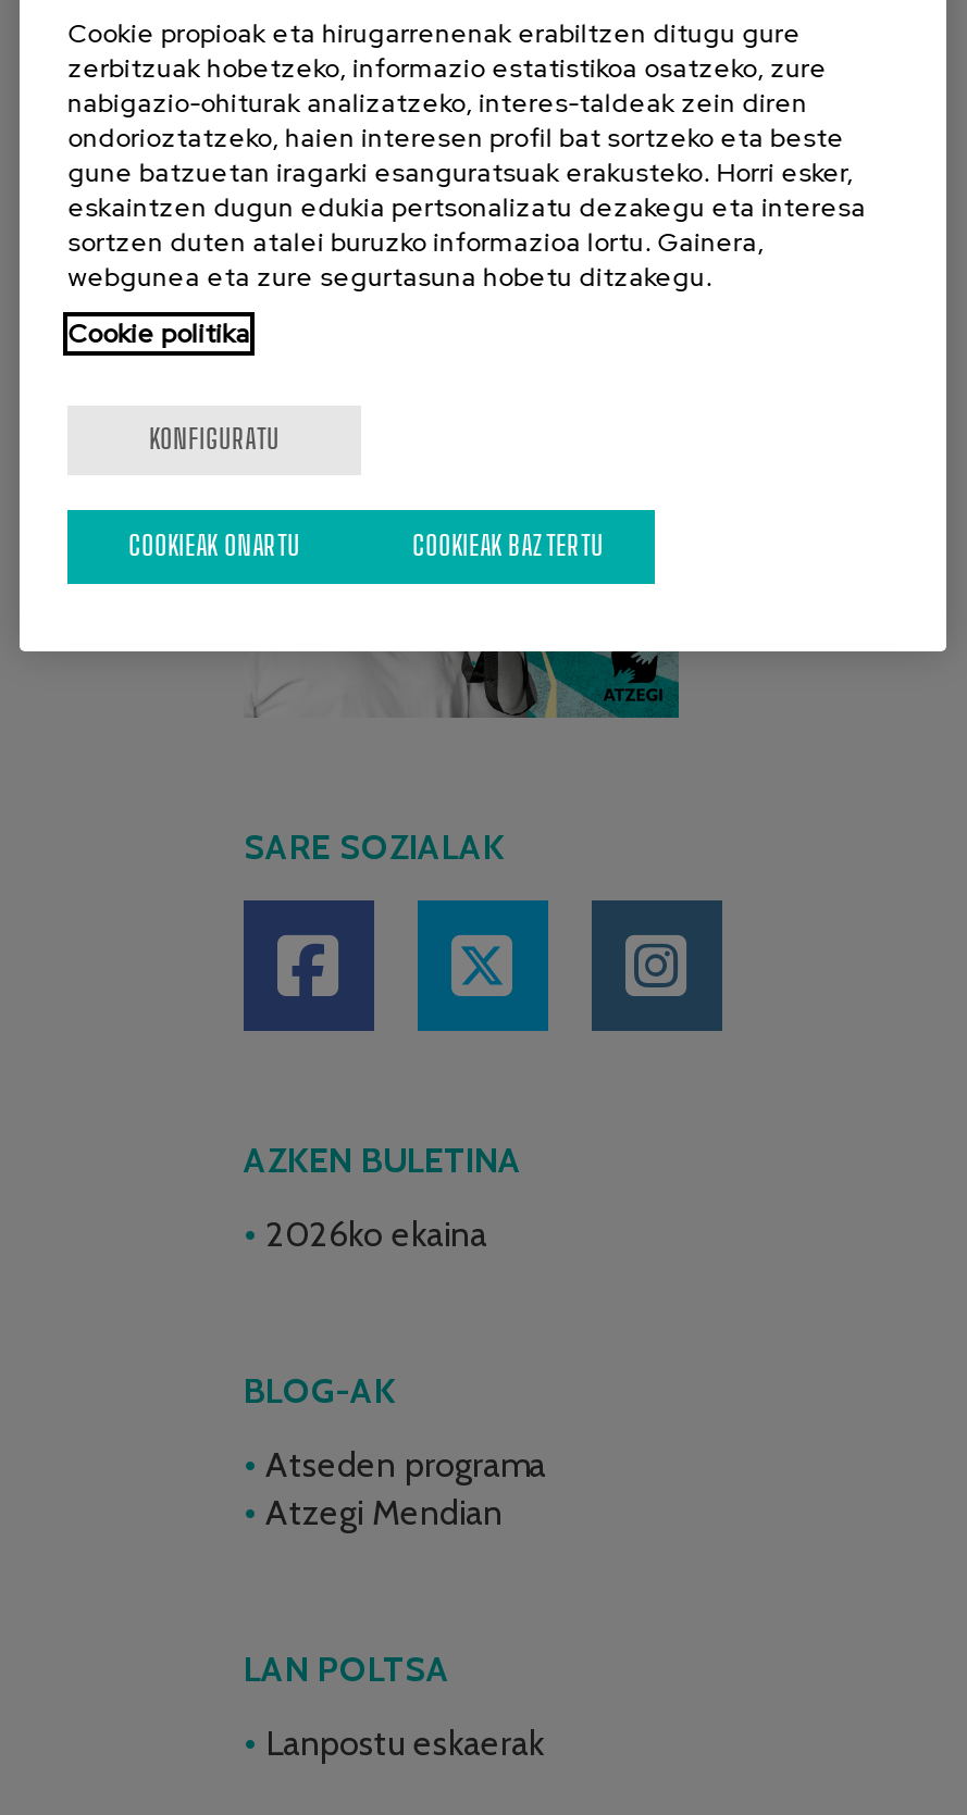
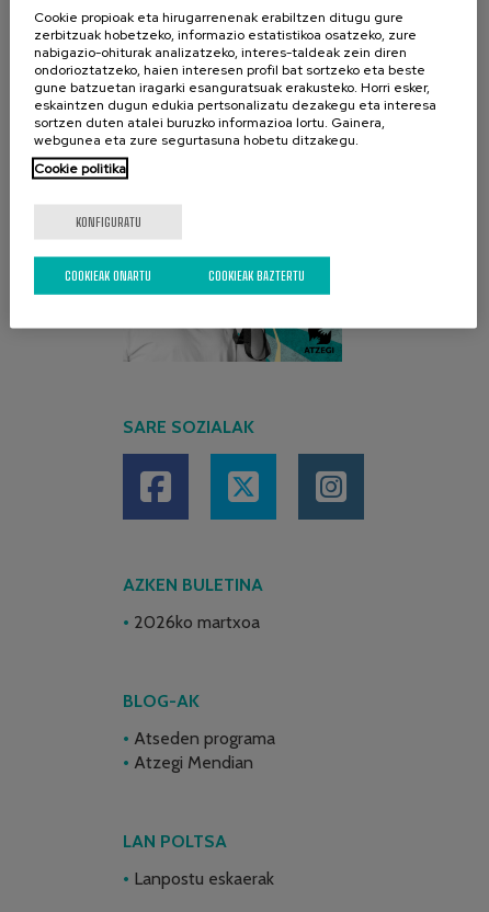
- 2026ko ekaina
+ 2026ko martxoa
